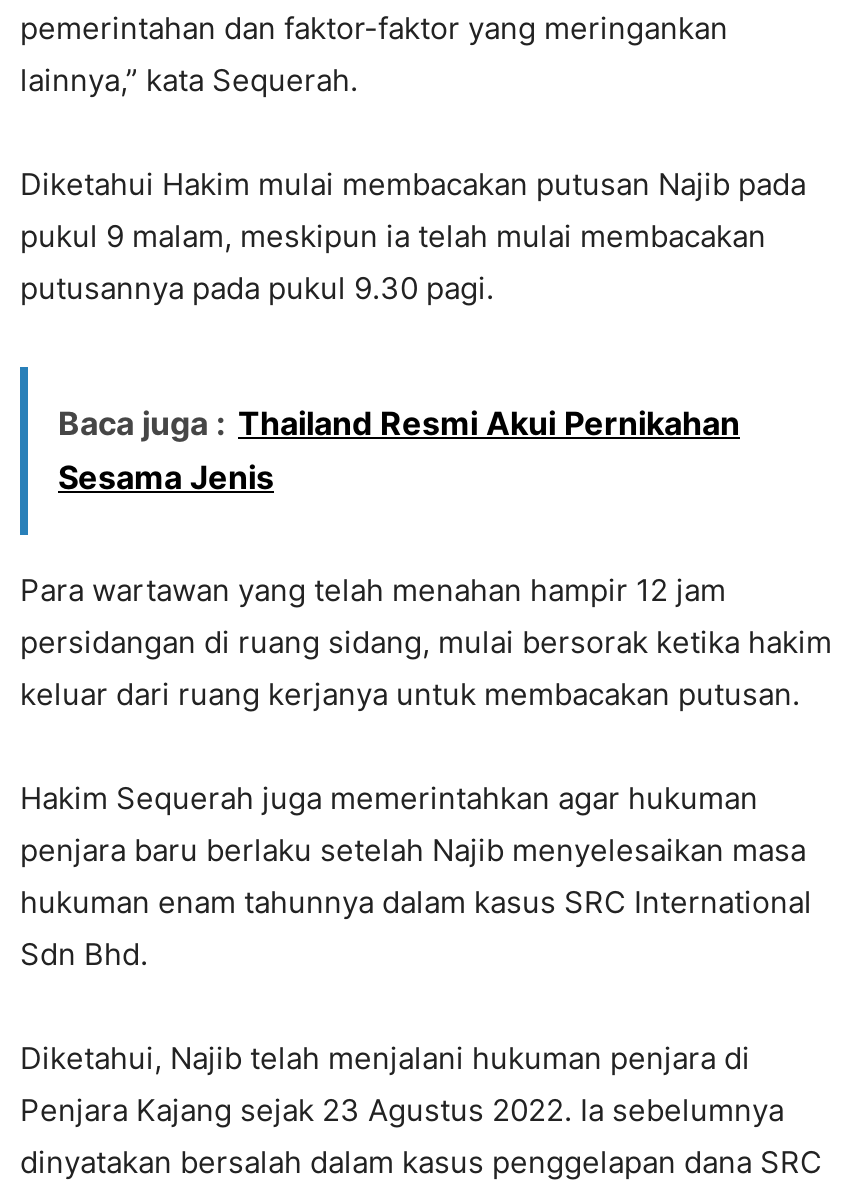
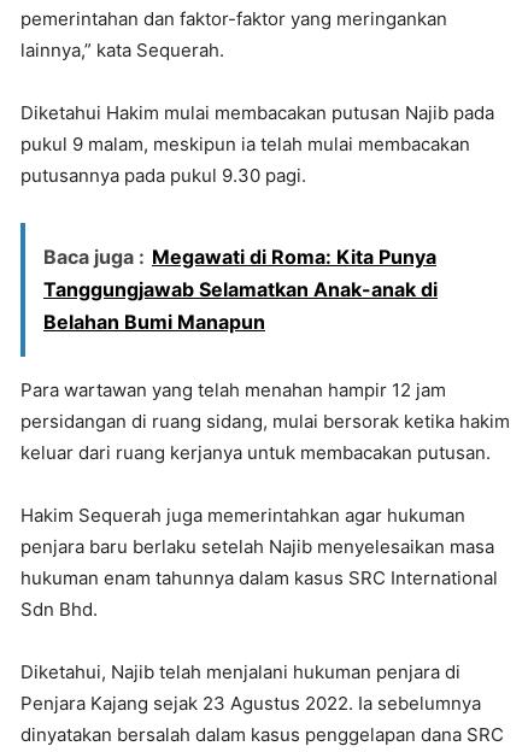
- Baca juga : Thailand Resmi Akui Pernikahan
- Sesama Jenis
+ Baca juga : Megawati di Roma: Kita Punya
+ Tanggungjawab Selamatkan Anak-anak di
+ Belahan Bumi Manapun
